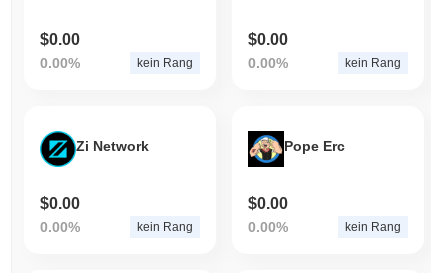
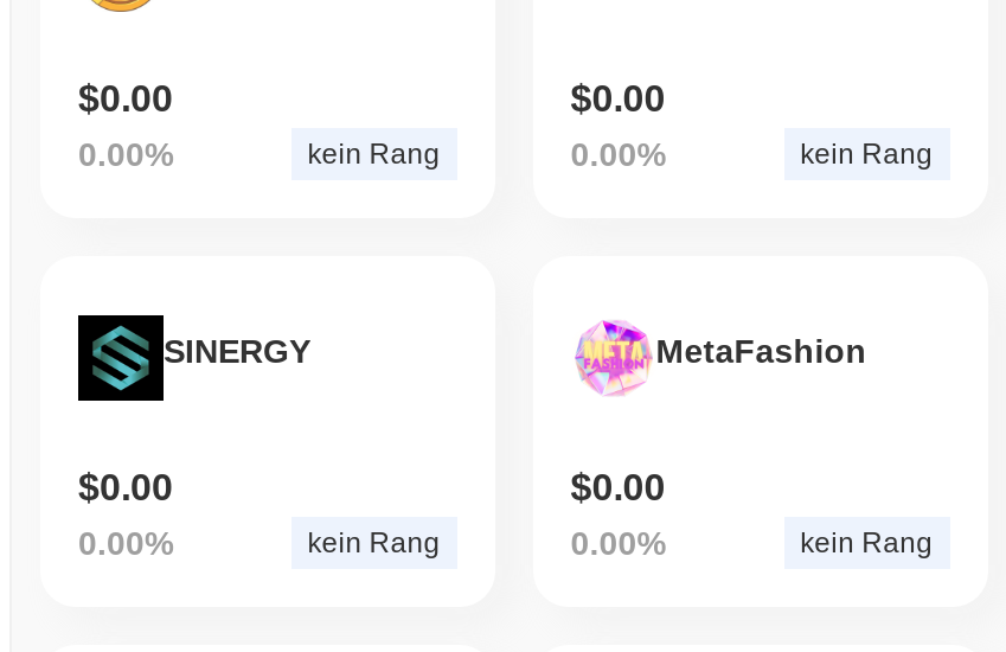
- [image]
- Zi Network
+ [image]
+ SINERGY

- [image]
- Pope Erc
+ [image]
+ MetaFashion
